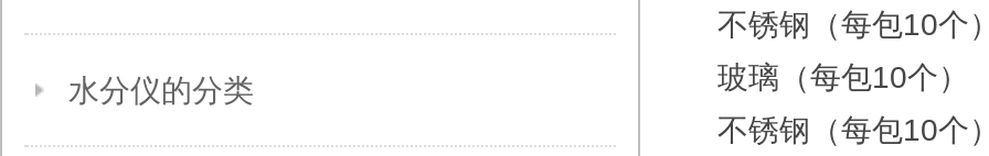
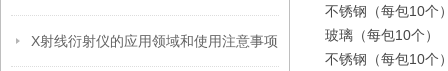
- 水分仪的分类
+ X射线衍射仪的应用领域和使用注意事项
